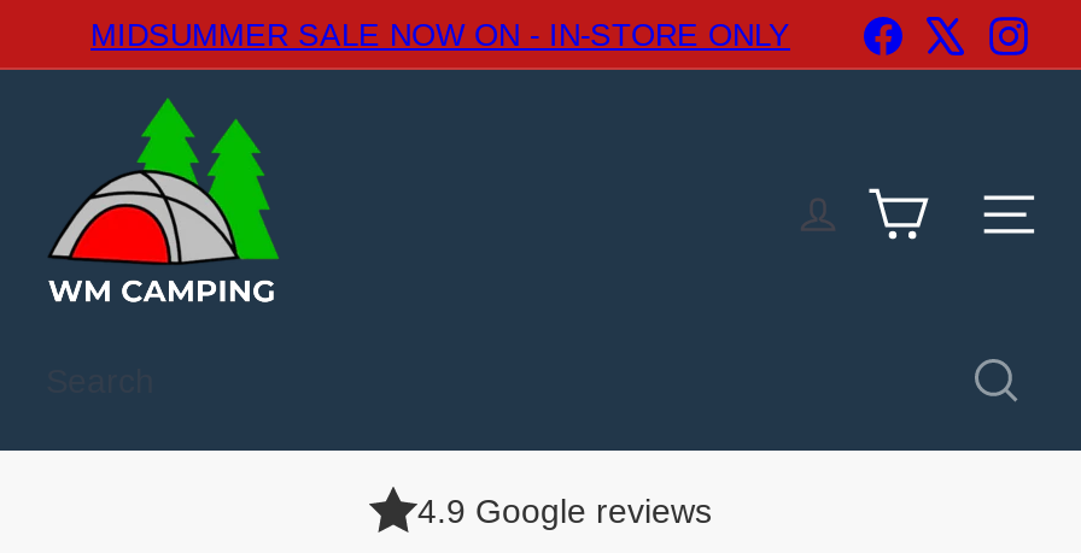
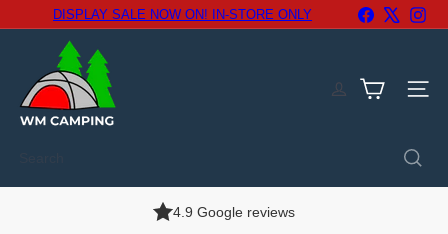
- MIDSUMMER SALE NOW ON - IN-STORE ONLY
+ DISPLAY SALE NOW ON! IN-STORE ONLY
